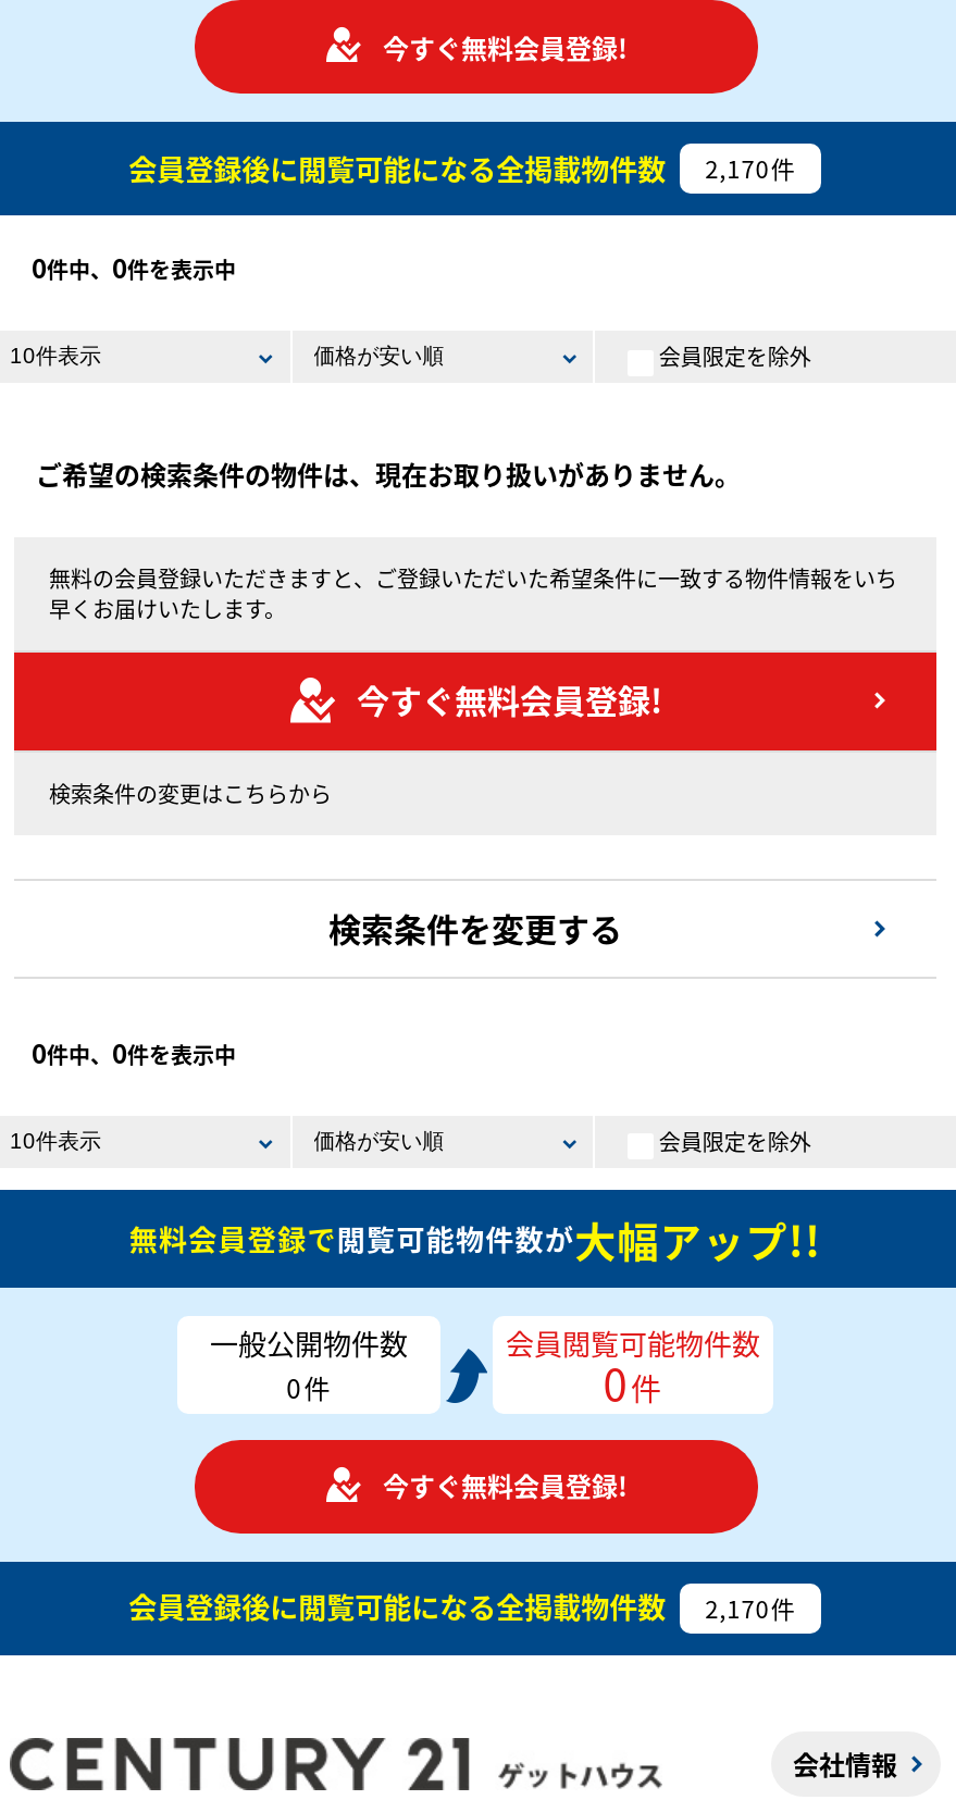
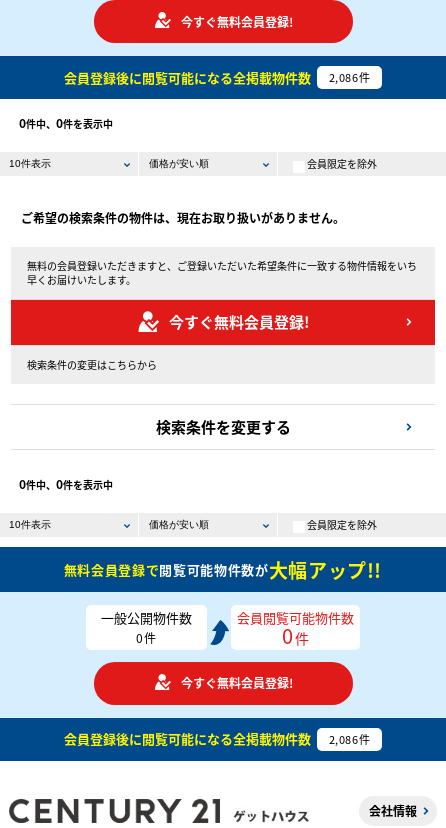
- 会員登録後に閲覧可能になる全掲載物件数 2,170件
+ 会員登録後に閲覧可能になる全掲載物件数 2,086件

- 会員登録後に閲覧可能になる全掲載物件数 2,170件
+ 会員登録後に閲覧可能になる全掲載物件数 2,086件
